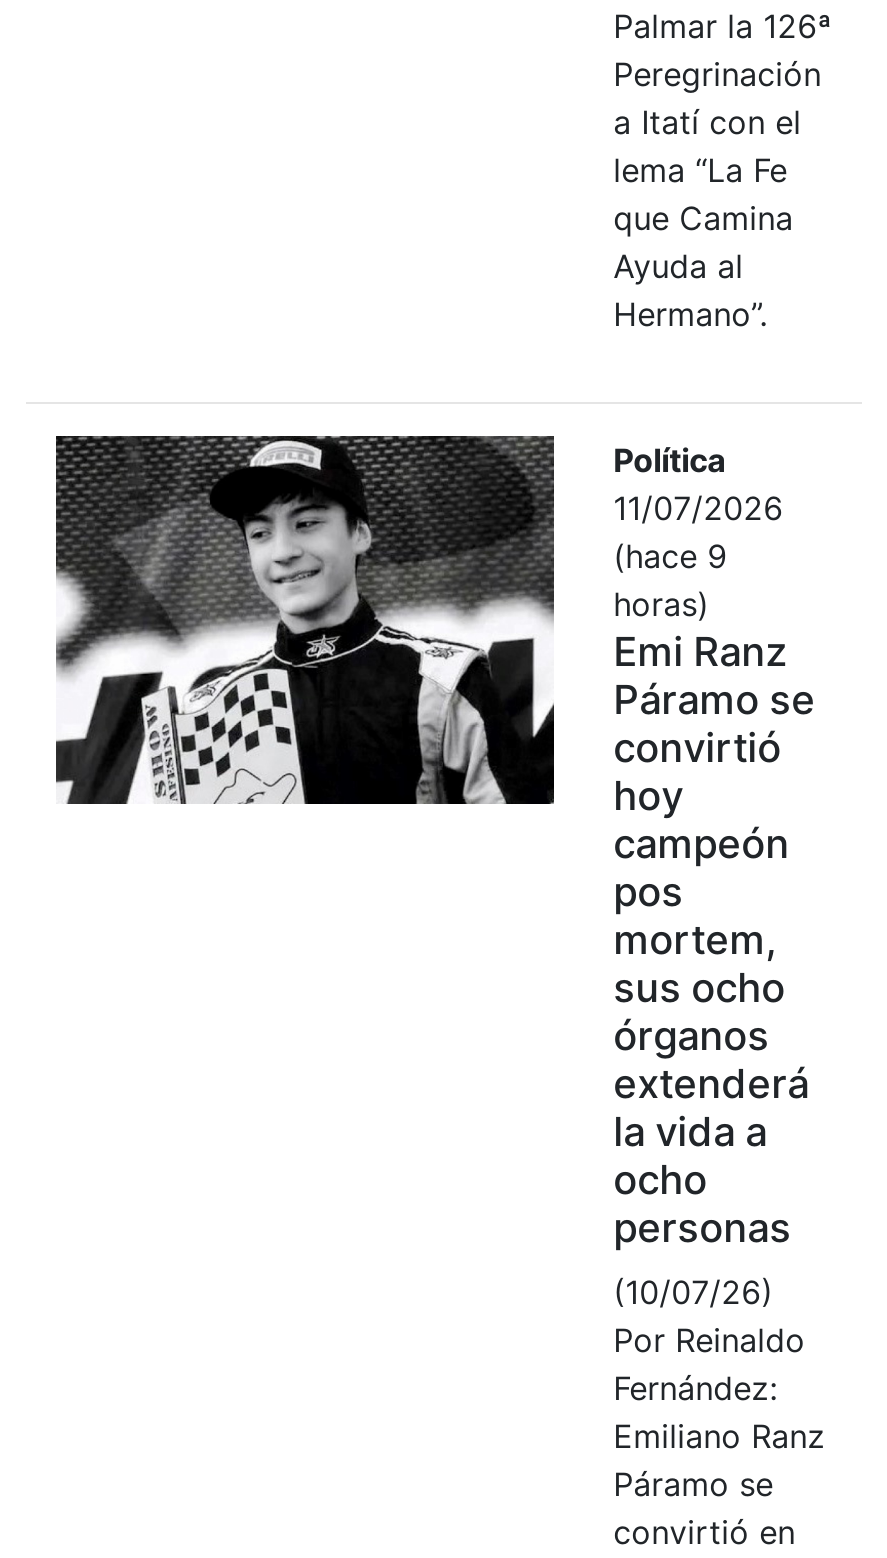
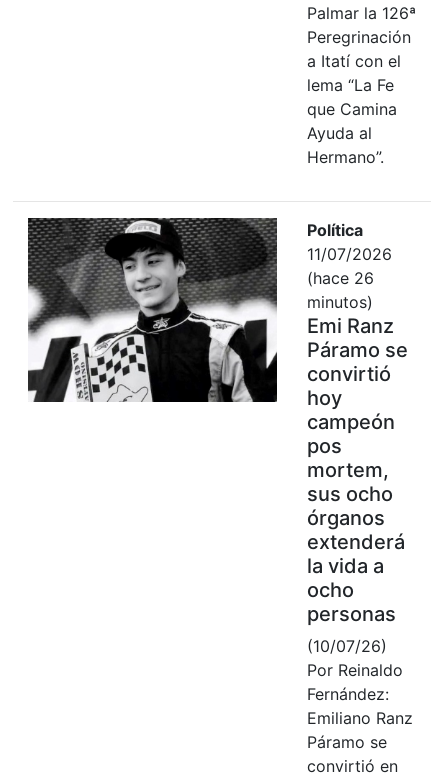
- (hace 9
- horas)
+ (hace 26
+ minutos)
